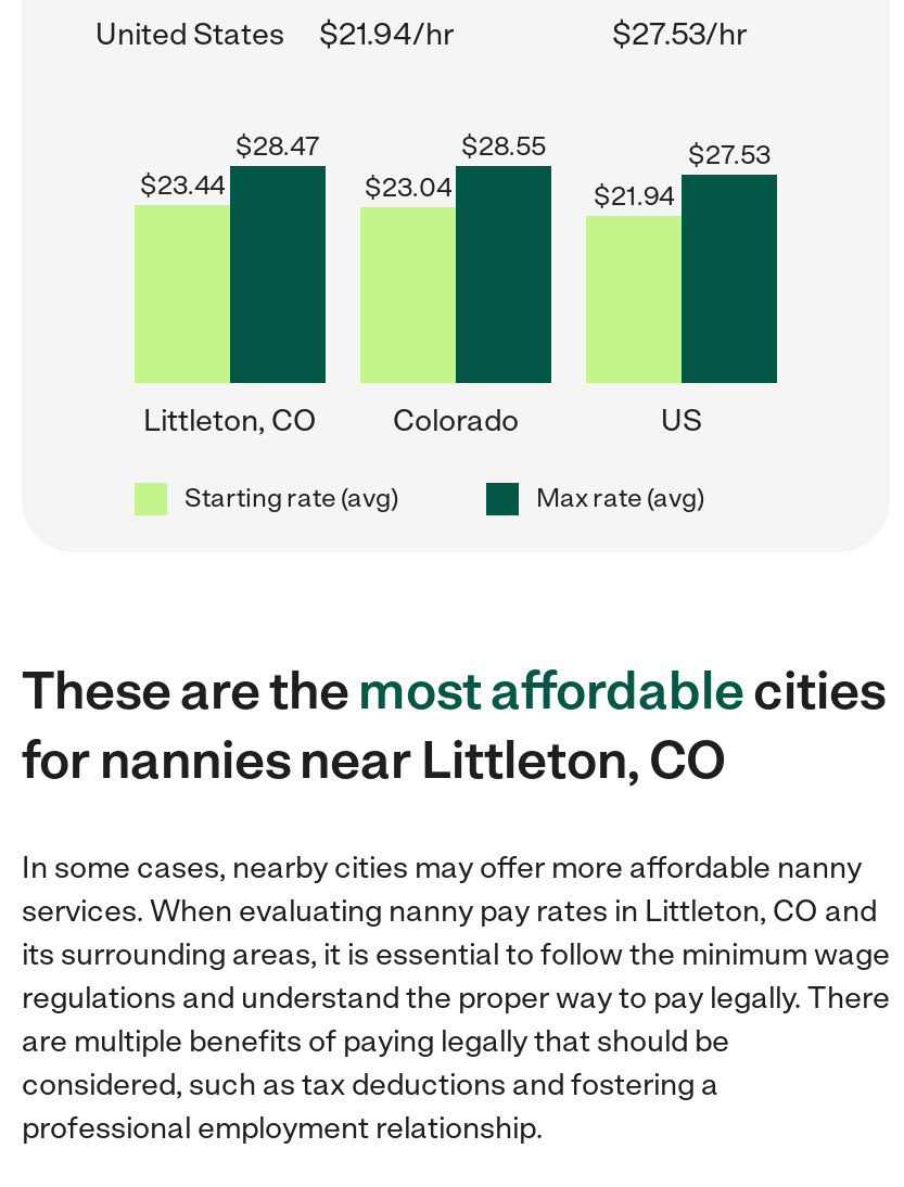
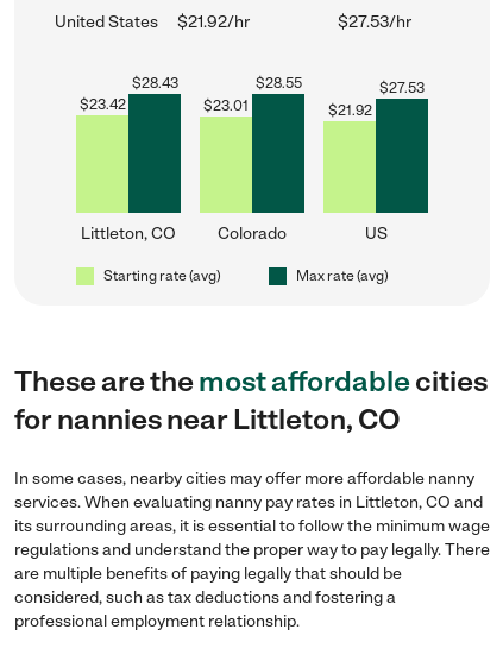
- United States $21.94/hr
+ United States $21.92/hr

- $28.47
+ $28.43

- $23.44
+ $23.42

- $23.04
+ $23.01

- $21.94
+ $21.92
